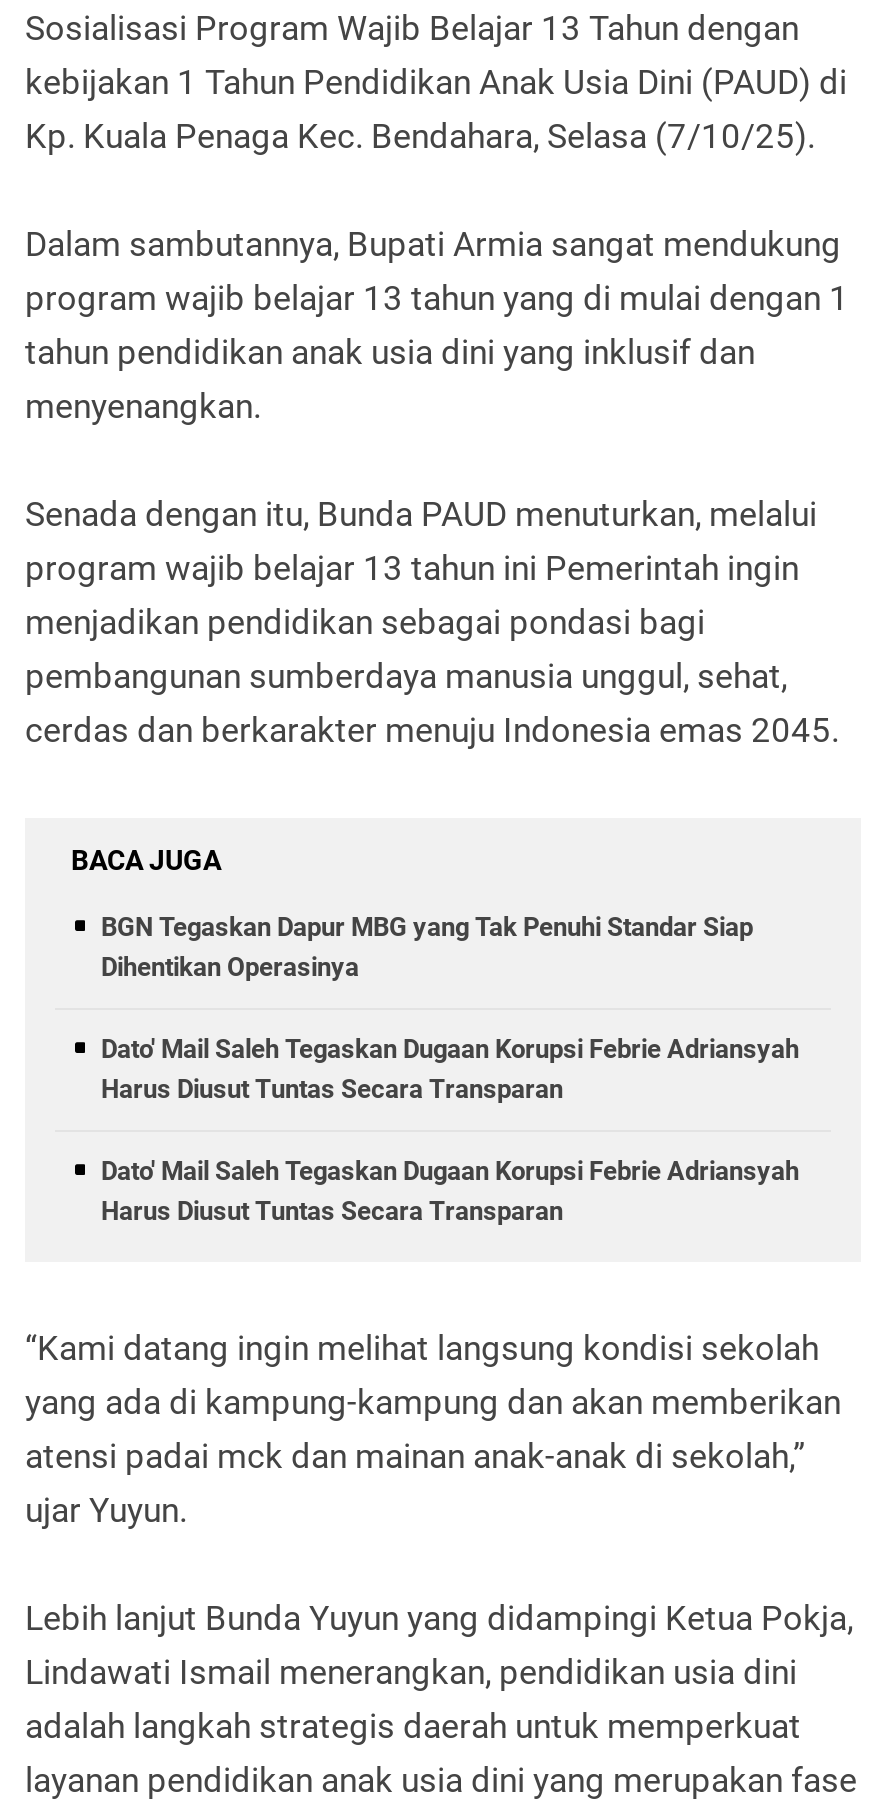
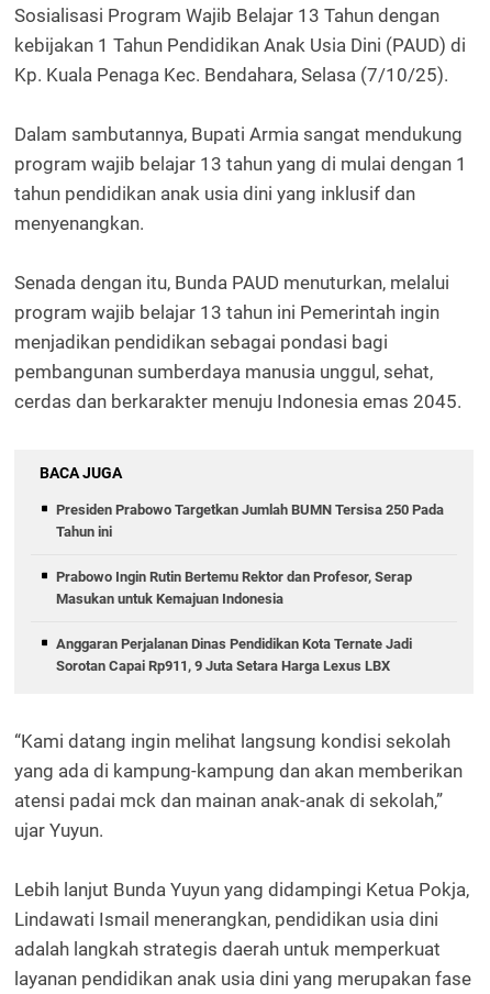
- BGN Tegaskan Dapur MBG yang Tak Penuhi Standar Siap
- Dihentikan Operasinya
+ Presiden Prabowo Targetkan Jumlah BUMN Tersisa 250 Pada
+ Tahun ini

- Dato' Mail Saleh Tegaskan Dugaan Korupsi Febrie Adriansyah
- Harus Diusut Tuntas Secara Transparan
+ Prabowo Ingin Rutin Bertemu Rektor dan Profesor, Serap
+ Masukan untuk Kemajuan Indonesia

- Dato' Mail Saleh Tegaskan Dugaan Korupsi Febrie Adriansyah
- Harus Diusut Tuntas Secara Transparan
+ Anggaran Perjalanan Dinas Pendidikan Kota Ternate Jadi
+ Sorotan Capai Rp911, 9 Juta Setara Harga Lexus LBX
